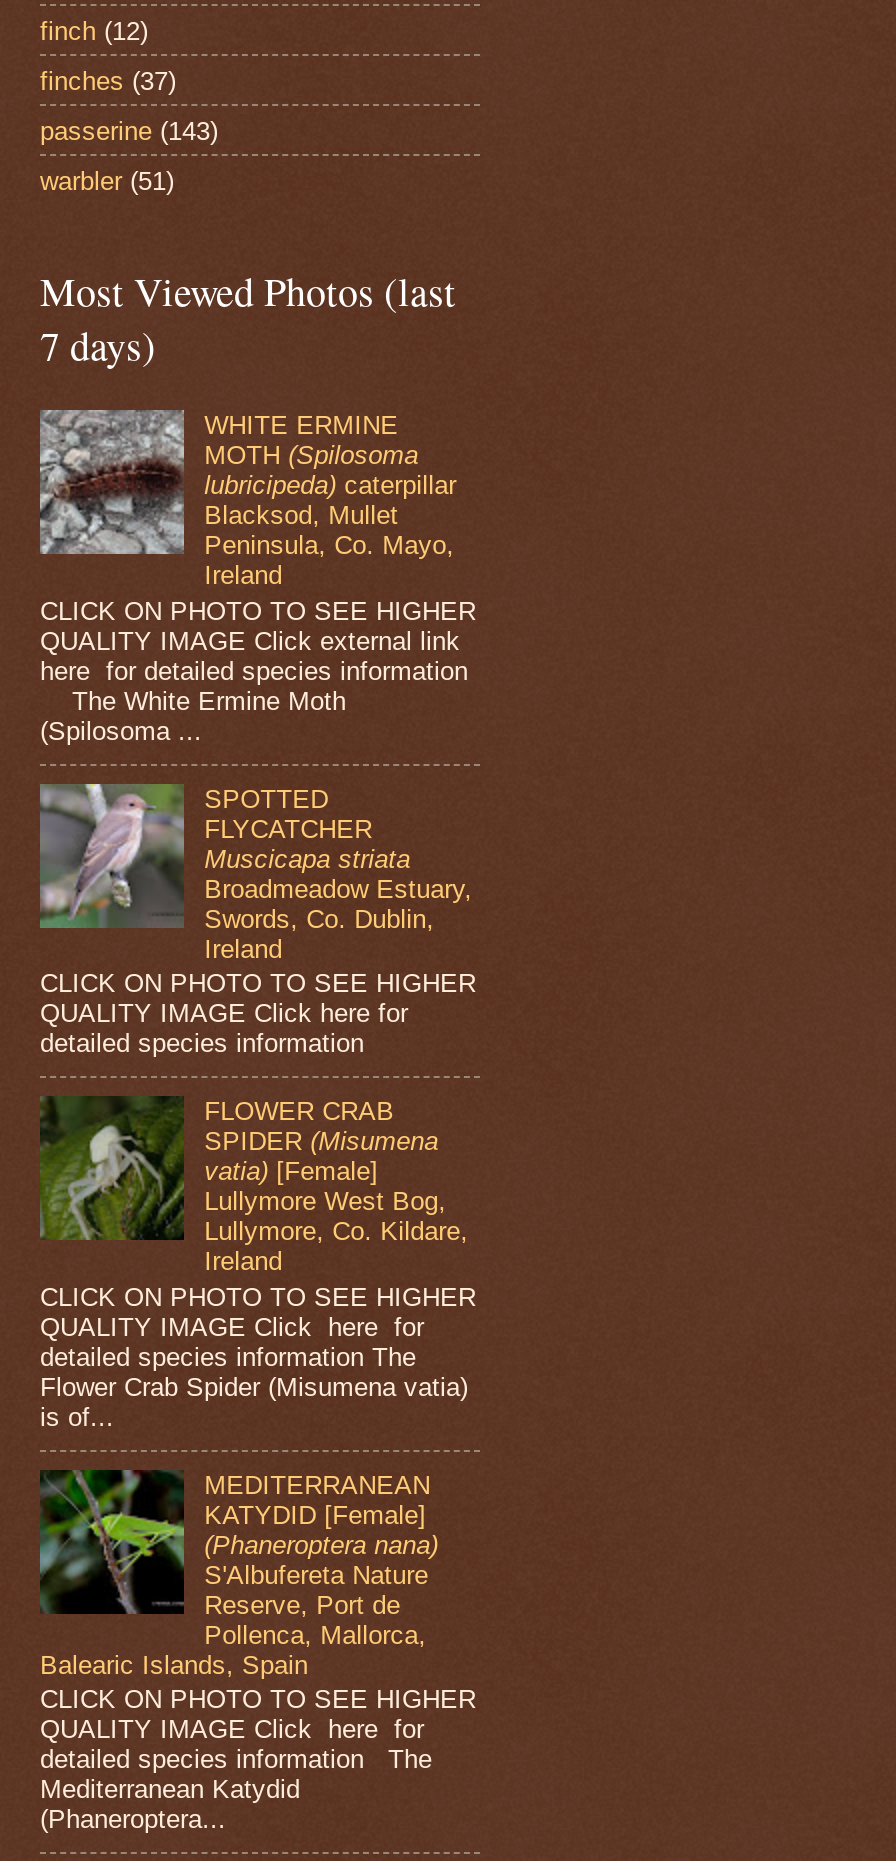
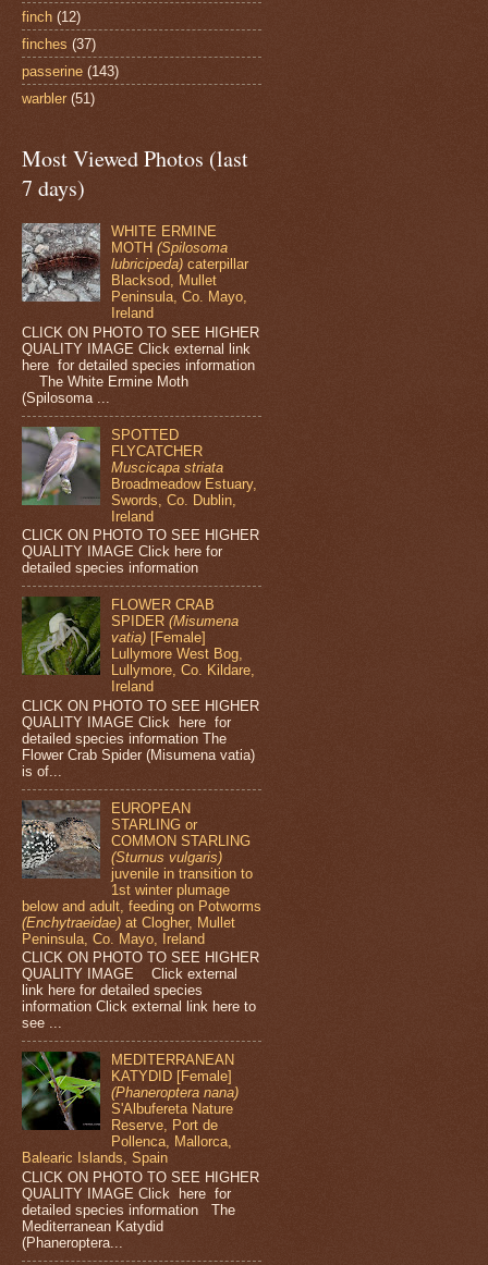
+ [image]
+ EUROPEAN
+ STARLING or
+ COMMON STARLING
+ (Sturnus vulgaris)
+ juvenile in transition to
+ 1st winter plumage
+ below and adult, feeding on Potworms
+ (Enchytraeidae) at Clogher, Mullet
+ Peninsula, Co. Mayo, Ireland
+ CLICK ON PHOTO TO SEE HIGHER
+ QUALITY IMAGE Click external
+ link here for detailed species
+ information Click external link here to
+ see ...
